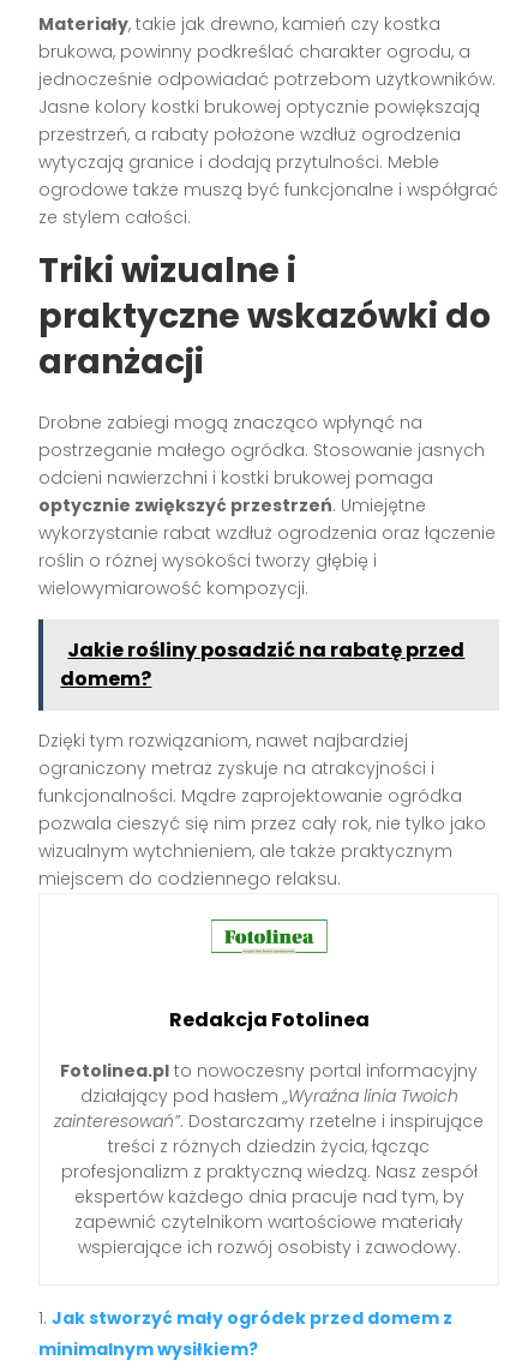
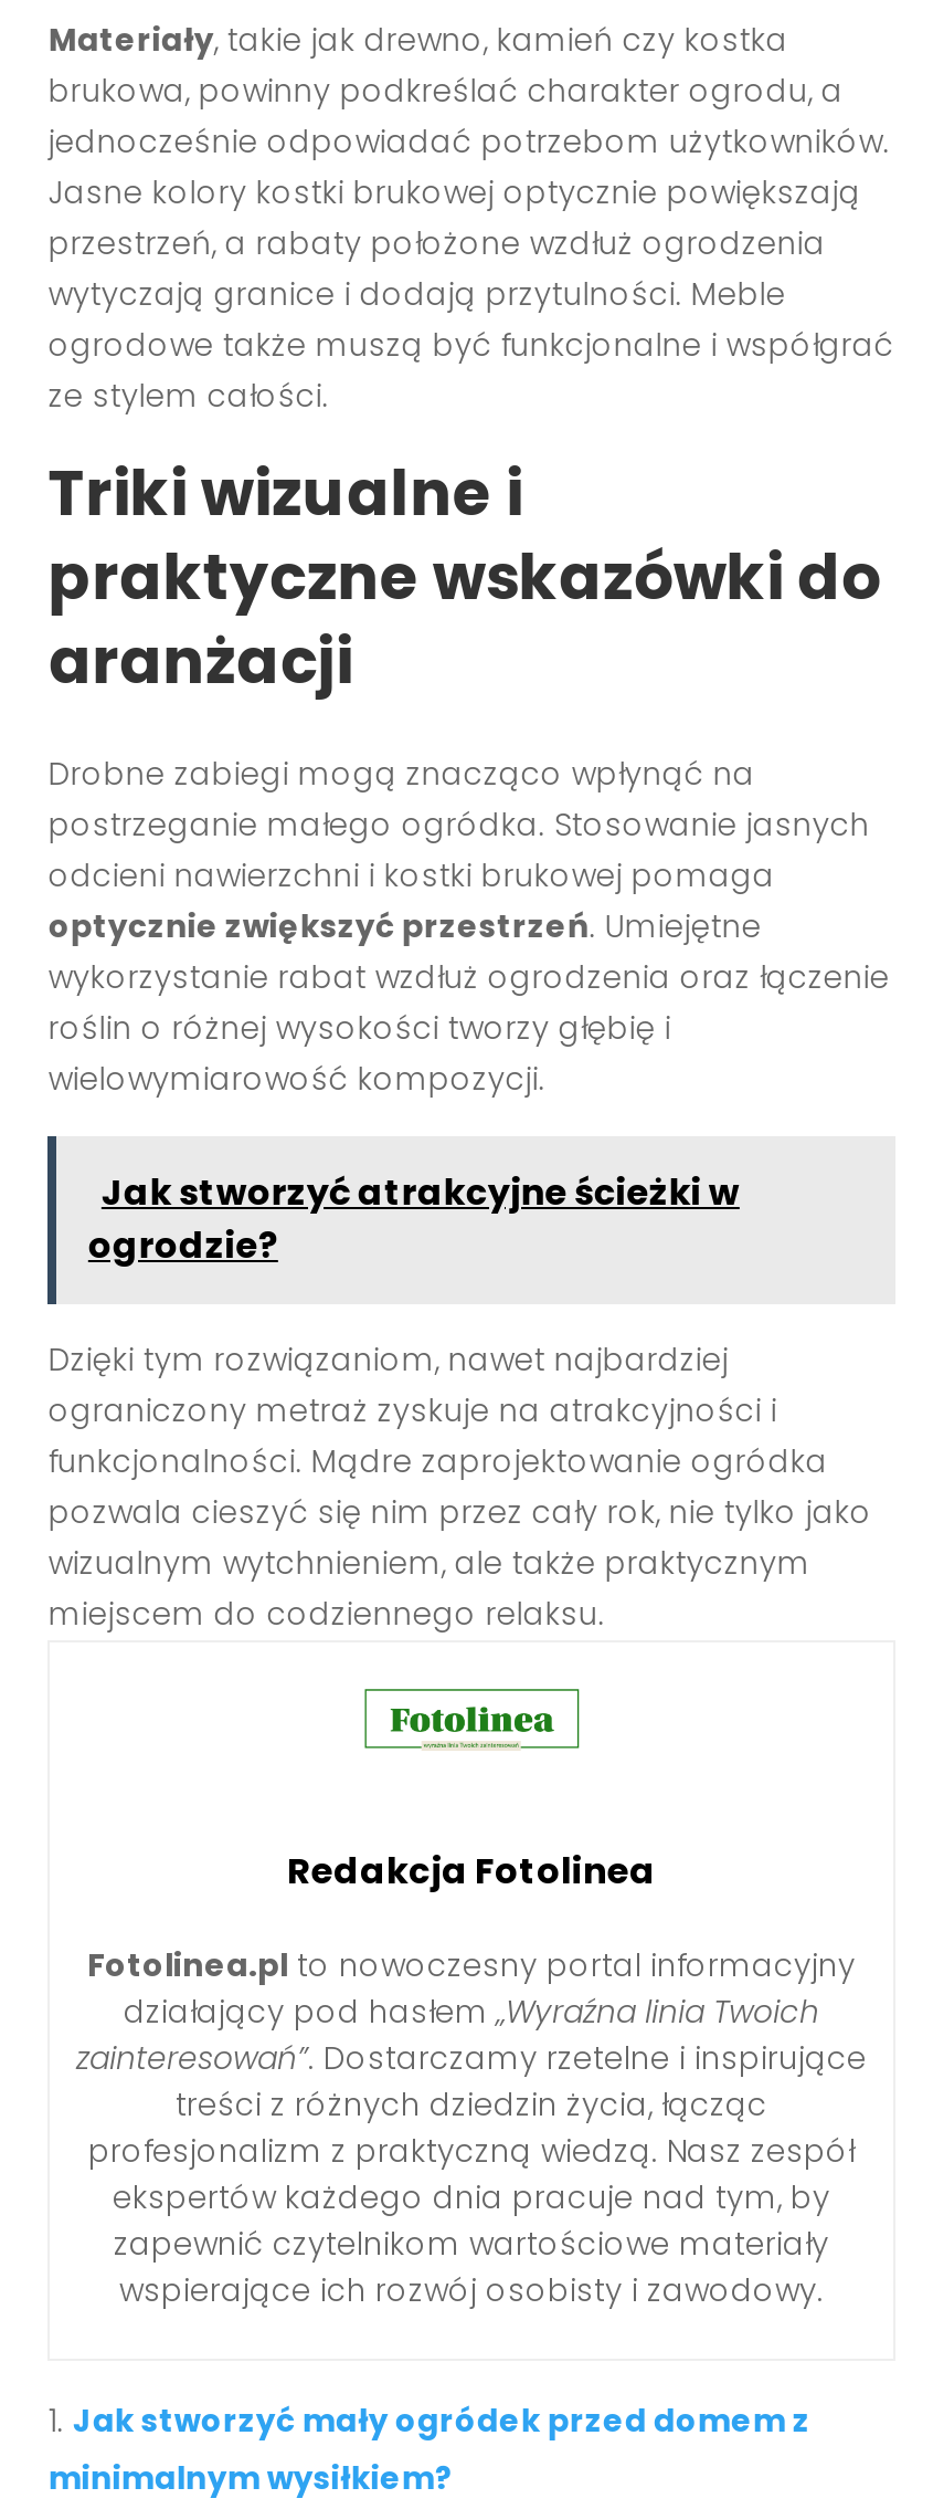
- Jakie rośliny posadzić na rabatę przed
- domem?
+ Jak stworzyć atrakcyjne ścieżki w
+ ogrodzie?
